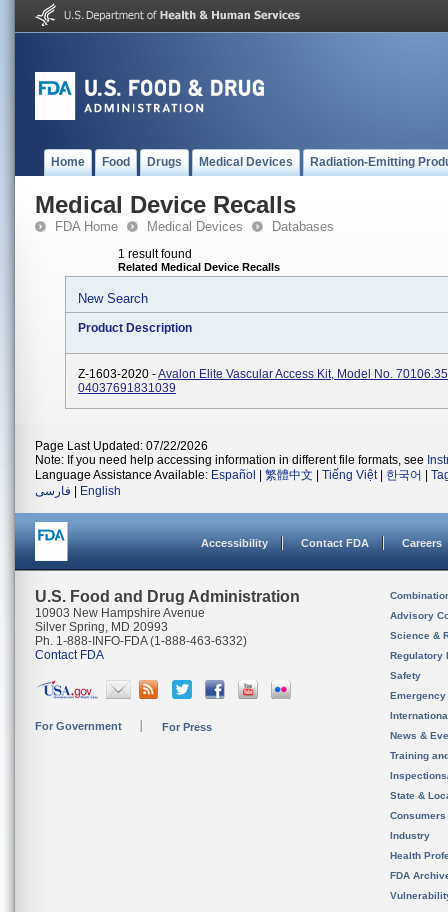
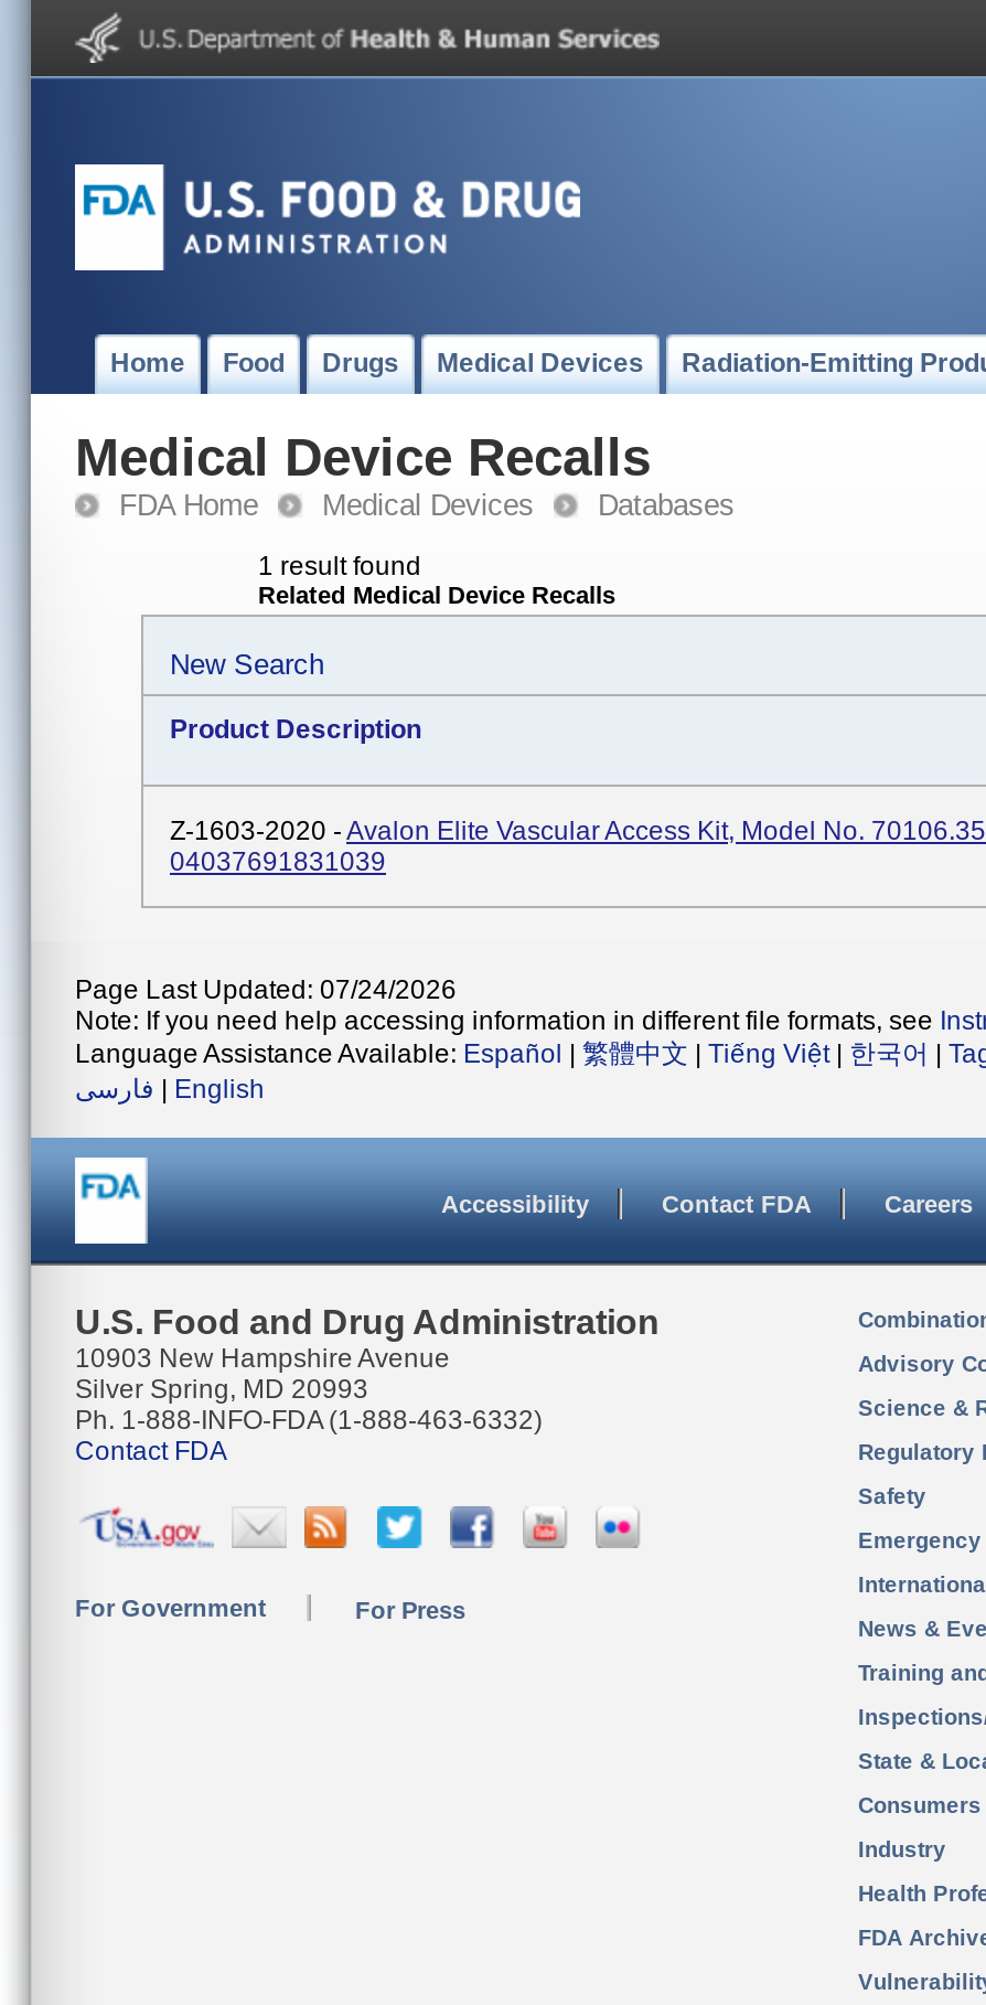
- Page Last Updated: 07/22/2026
+ Page Last Updated: 07/24/2026
